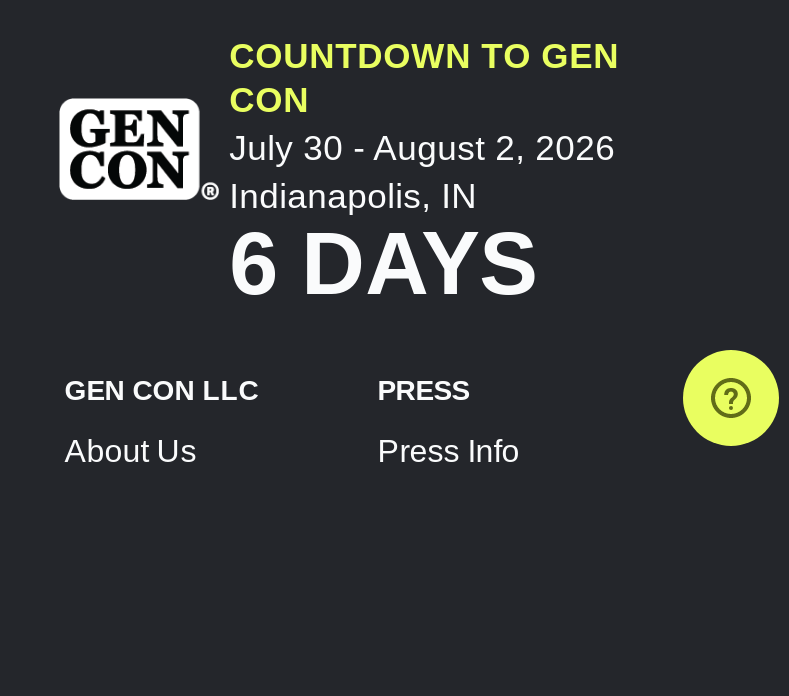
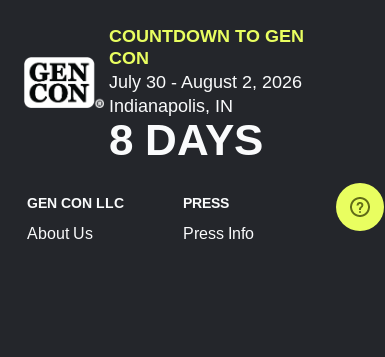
- 6 DAYS
+ 8 DAYS
